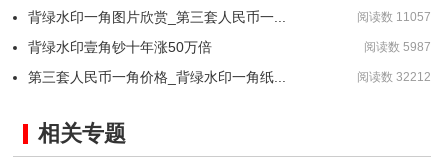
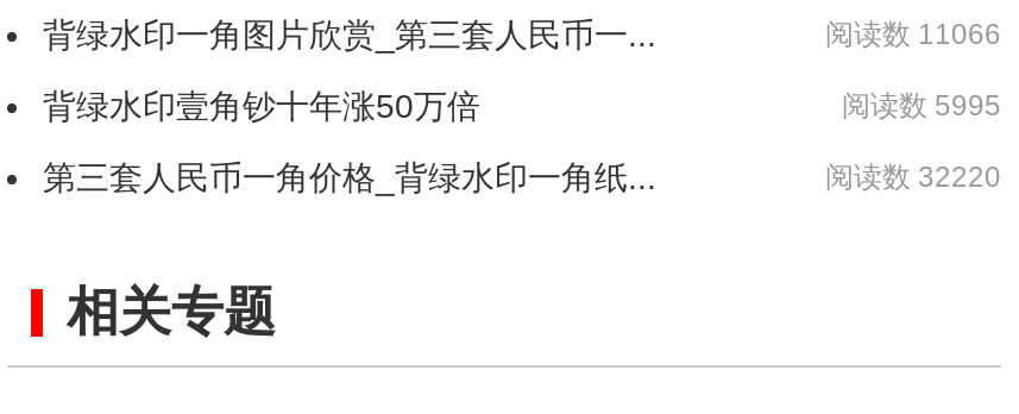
- 阅读数 11057
+ 阅读数 11066

- 阅读数 5987
+ 阅读数 5995

- 阅读数 32212
+ 阅读数 32220
